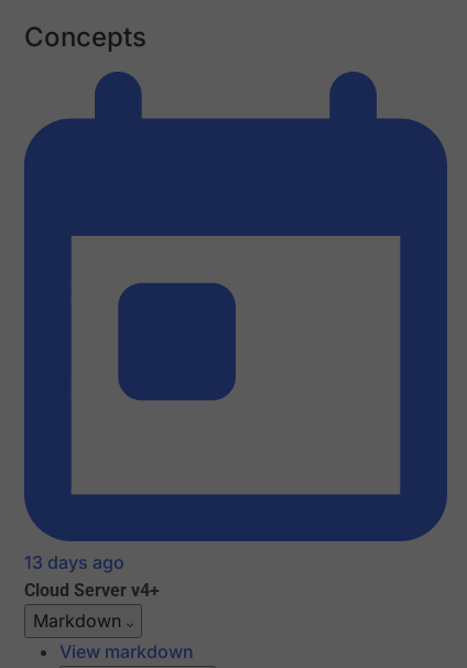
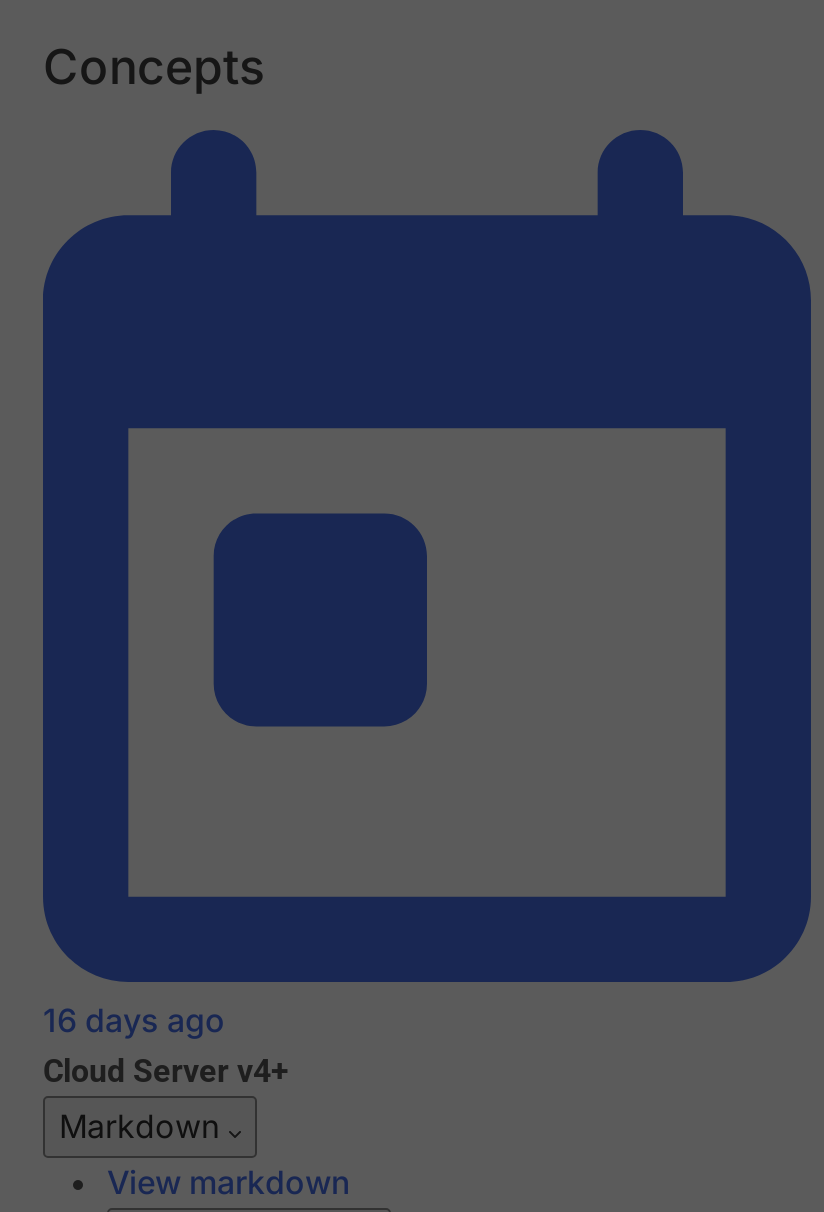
- 13 days ago
+ 16 days ago
